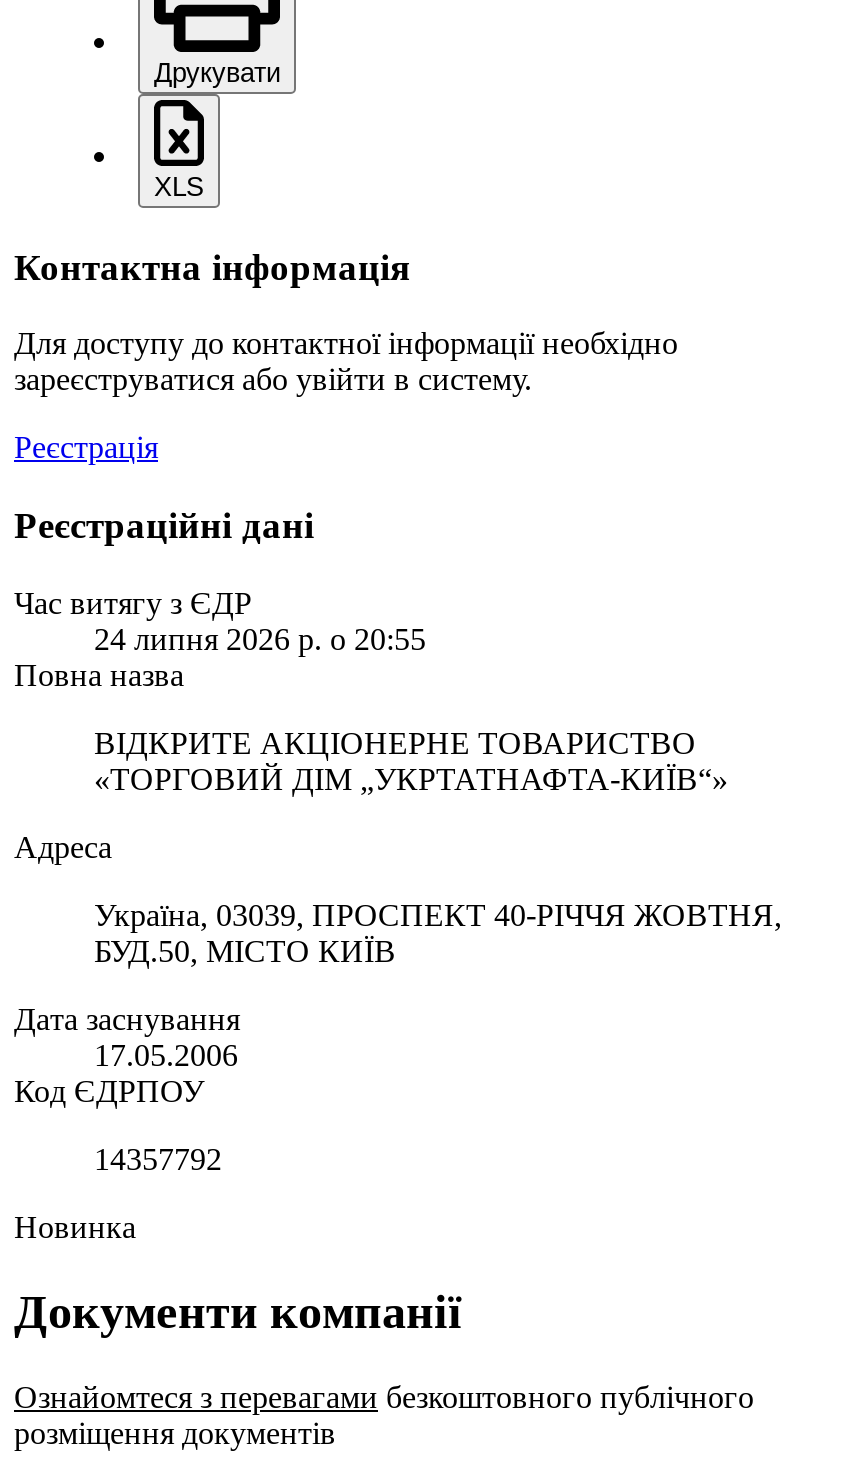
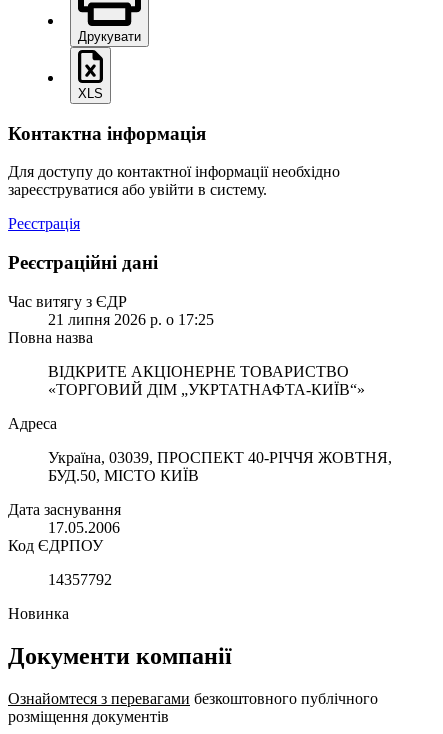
- 24 липня 2026 р. о 20:55
+ 21 липня 2026 р. о 17:25
